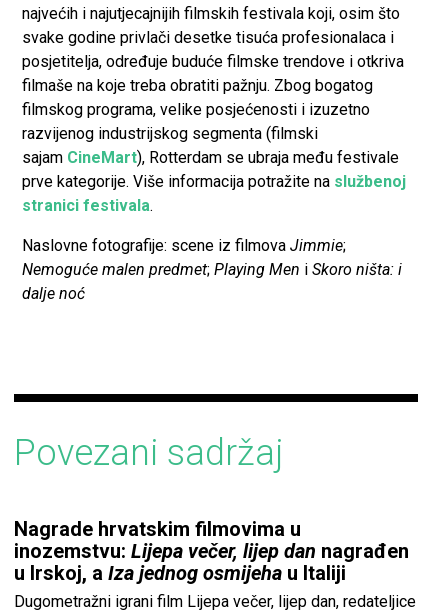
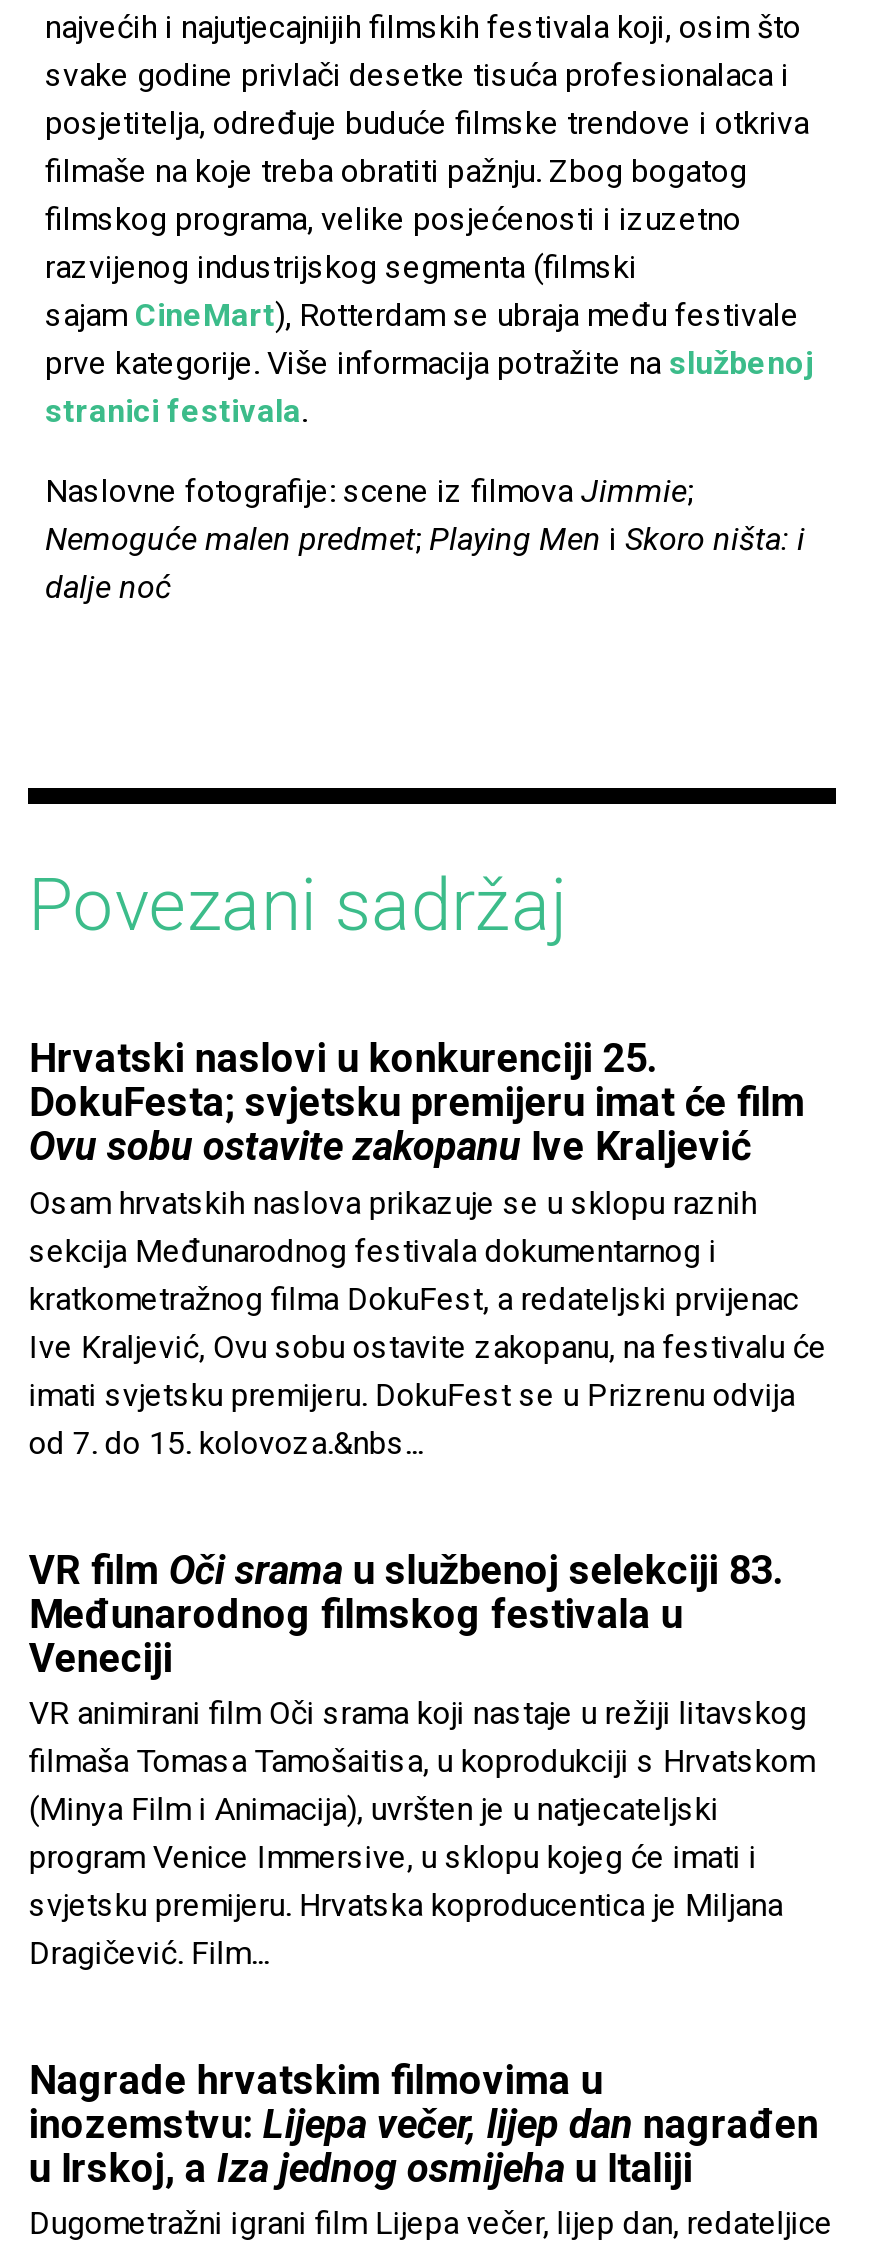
+ Hrvatski naslovi u konkurenciji 25.
+ DokuFesta; svjetsku premijeru imat će film
+ Ovu sobu ostavite zakopanu Ive Kraljević
+ Osam hrvatskih naslova prikazuje se u sklopu raznih
+ sekcija Međunarodnog festivala dokumentarnog i
+ kratkometražnog filma DokuFest, a redateljski prvijenac
+ Ive Kraljević, Ovu sobu ostavite zakopanu, na festivalu će
+ imati svjetsku premijeru. DokuFest se u Prizrenu odvija
+ od 7. do 15. kolovoza.&nbs...
+ VR film Oči srama u službenoj selekciji 83.
+ Međunarodnog filmskog festivala u
+ Veneciji
+ VR animirani film Oči srama koji nastaje u režiji litavskog
+ filmaša Tomasa Tamošaitisa, u koprodukciji s Hrvatskom
+ (Minya Film i Animacija), uvršten je u natjecateljski
+ program Venice Immersive, u sklopu kojeg će imati i
+ svjetsku premijeru. Hrvatska koproducentica je Miljana
+ Dragičević. Film...
